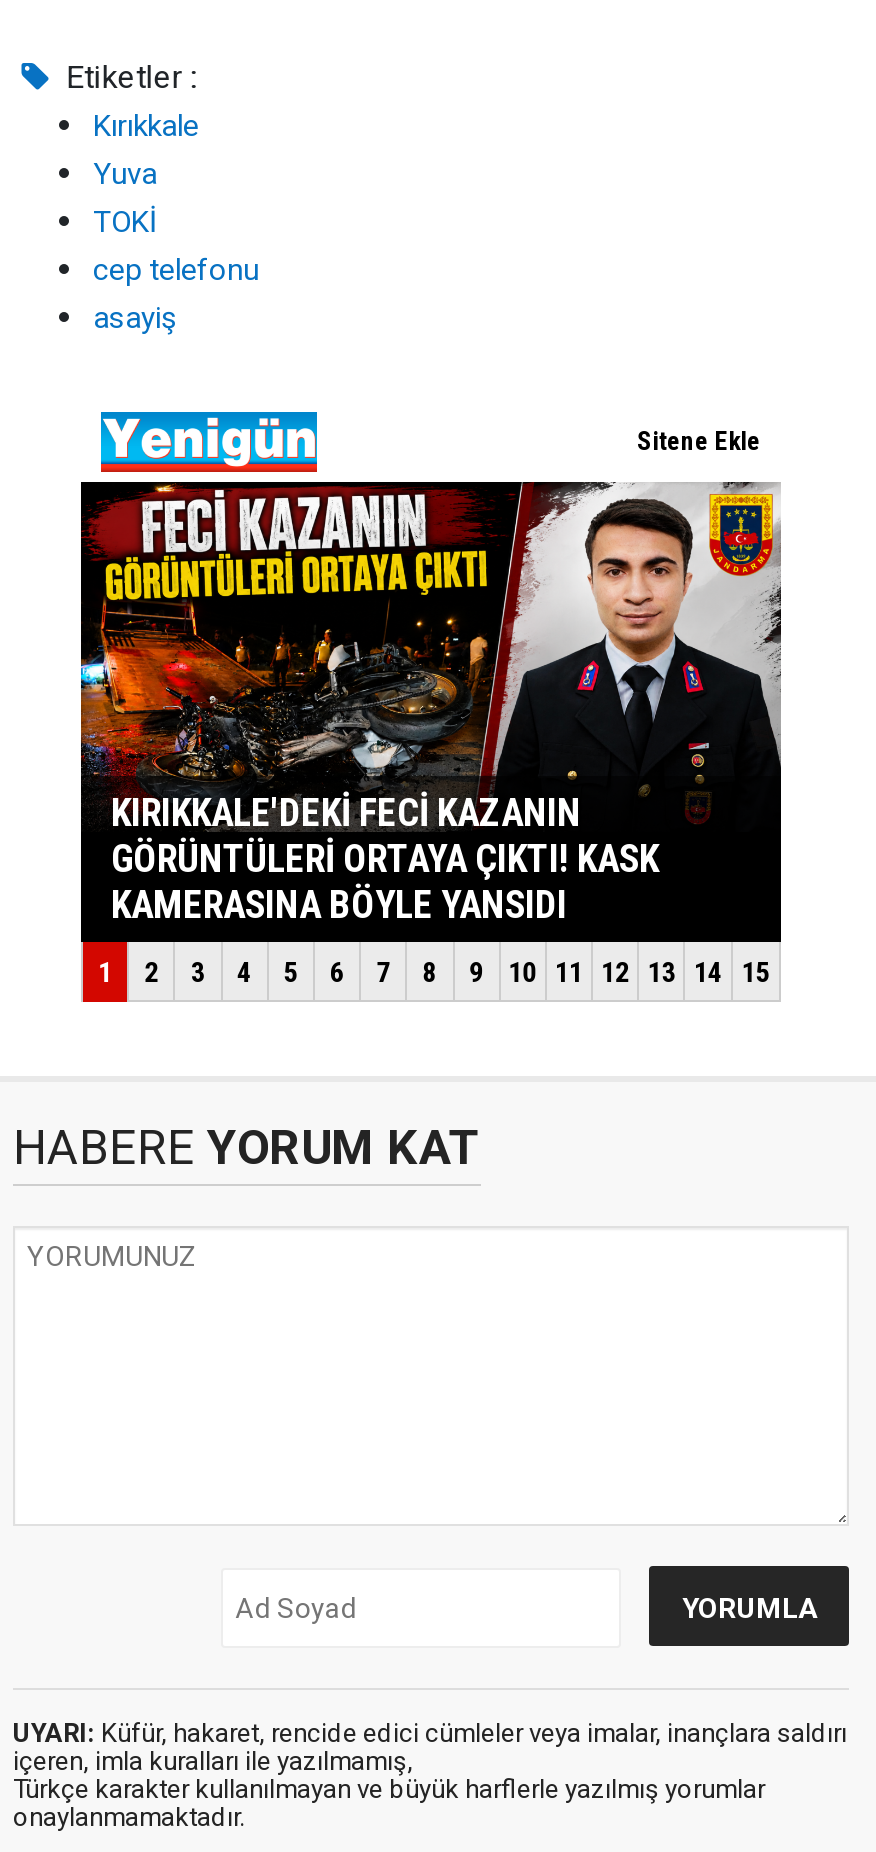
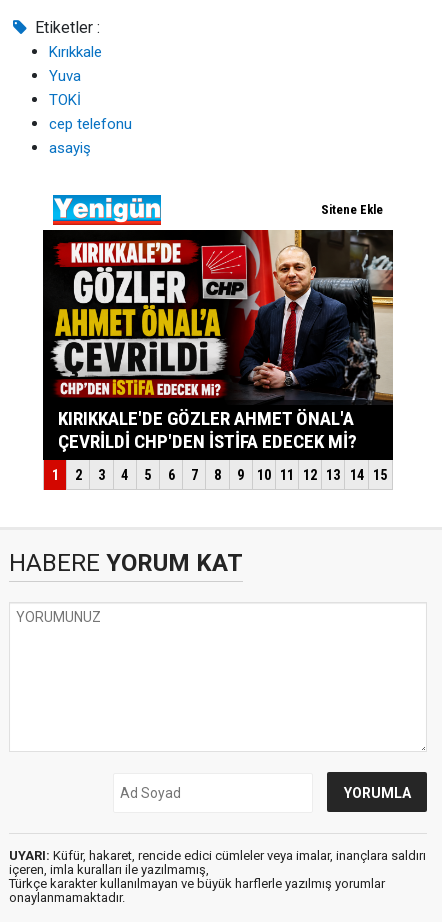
- [image]
+ [image]
